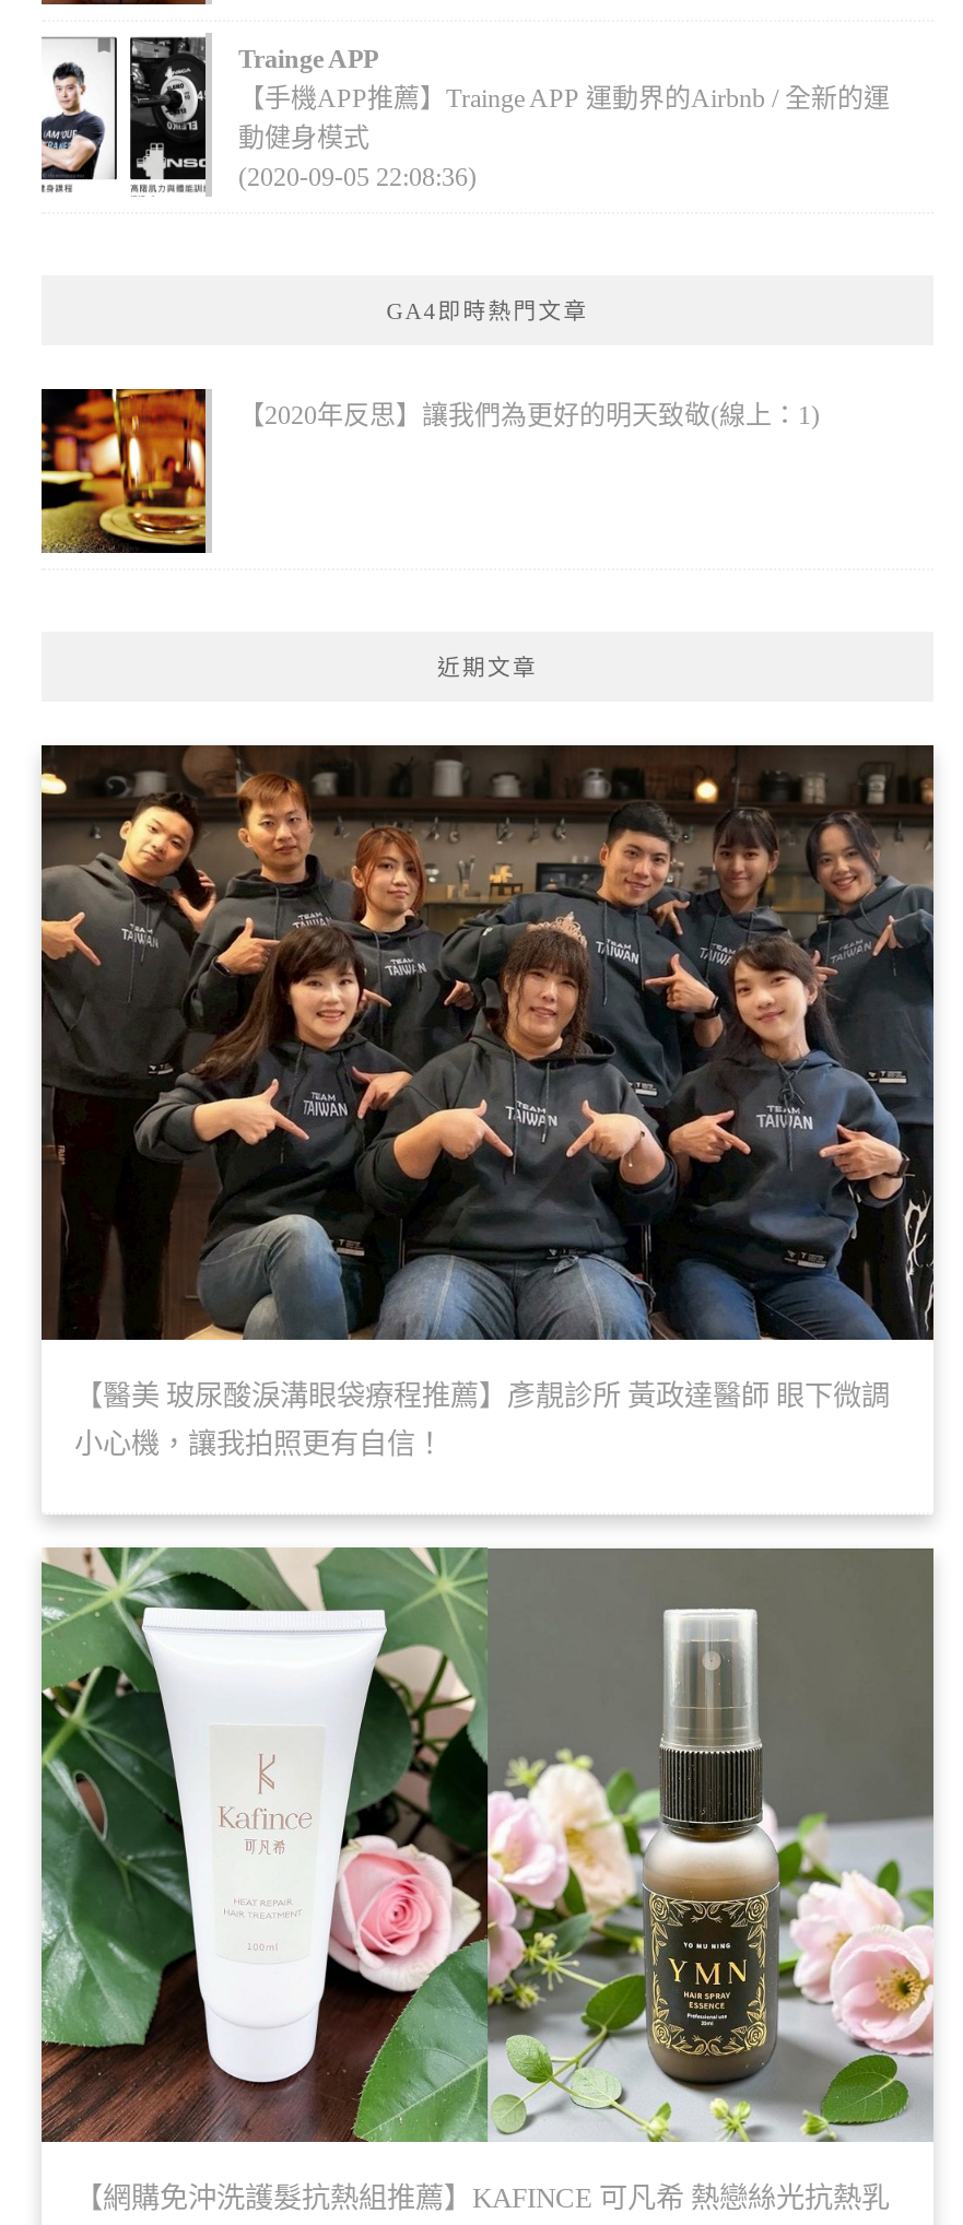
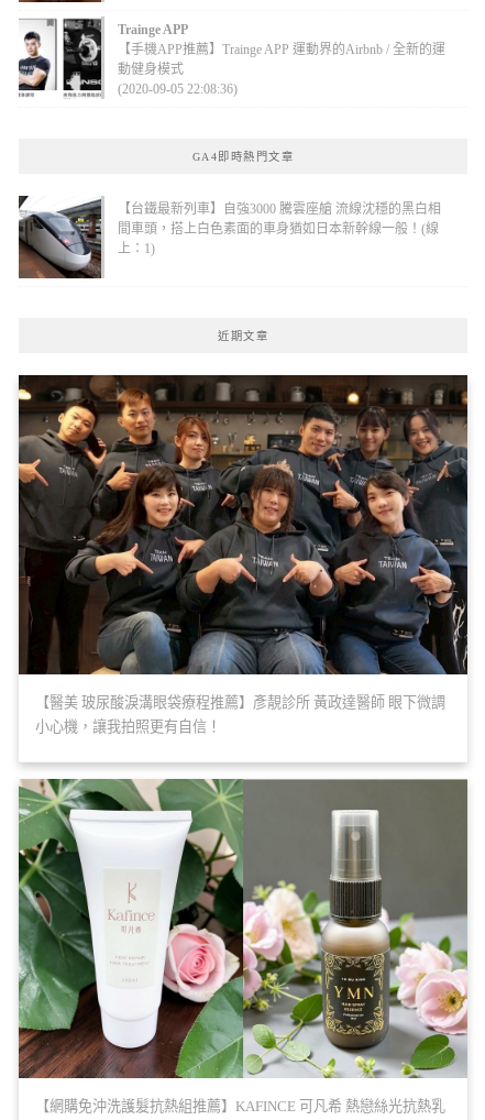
- [image]
- 【2020年反思】讓我們為更好的明天致敬(線上：1)
+ [image]
+ 【台鐵最新列車】自強3000 騰雲座艙 流線沈穩的黑白相
+ 間車頭，搭上白色素面的車身猶如日本新幹線一般！(線
+ 上：1)
